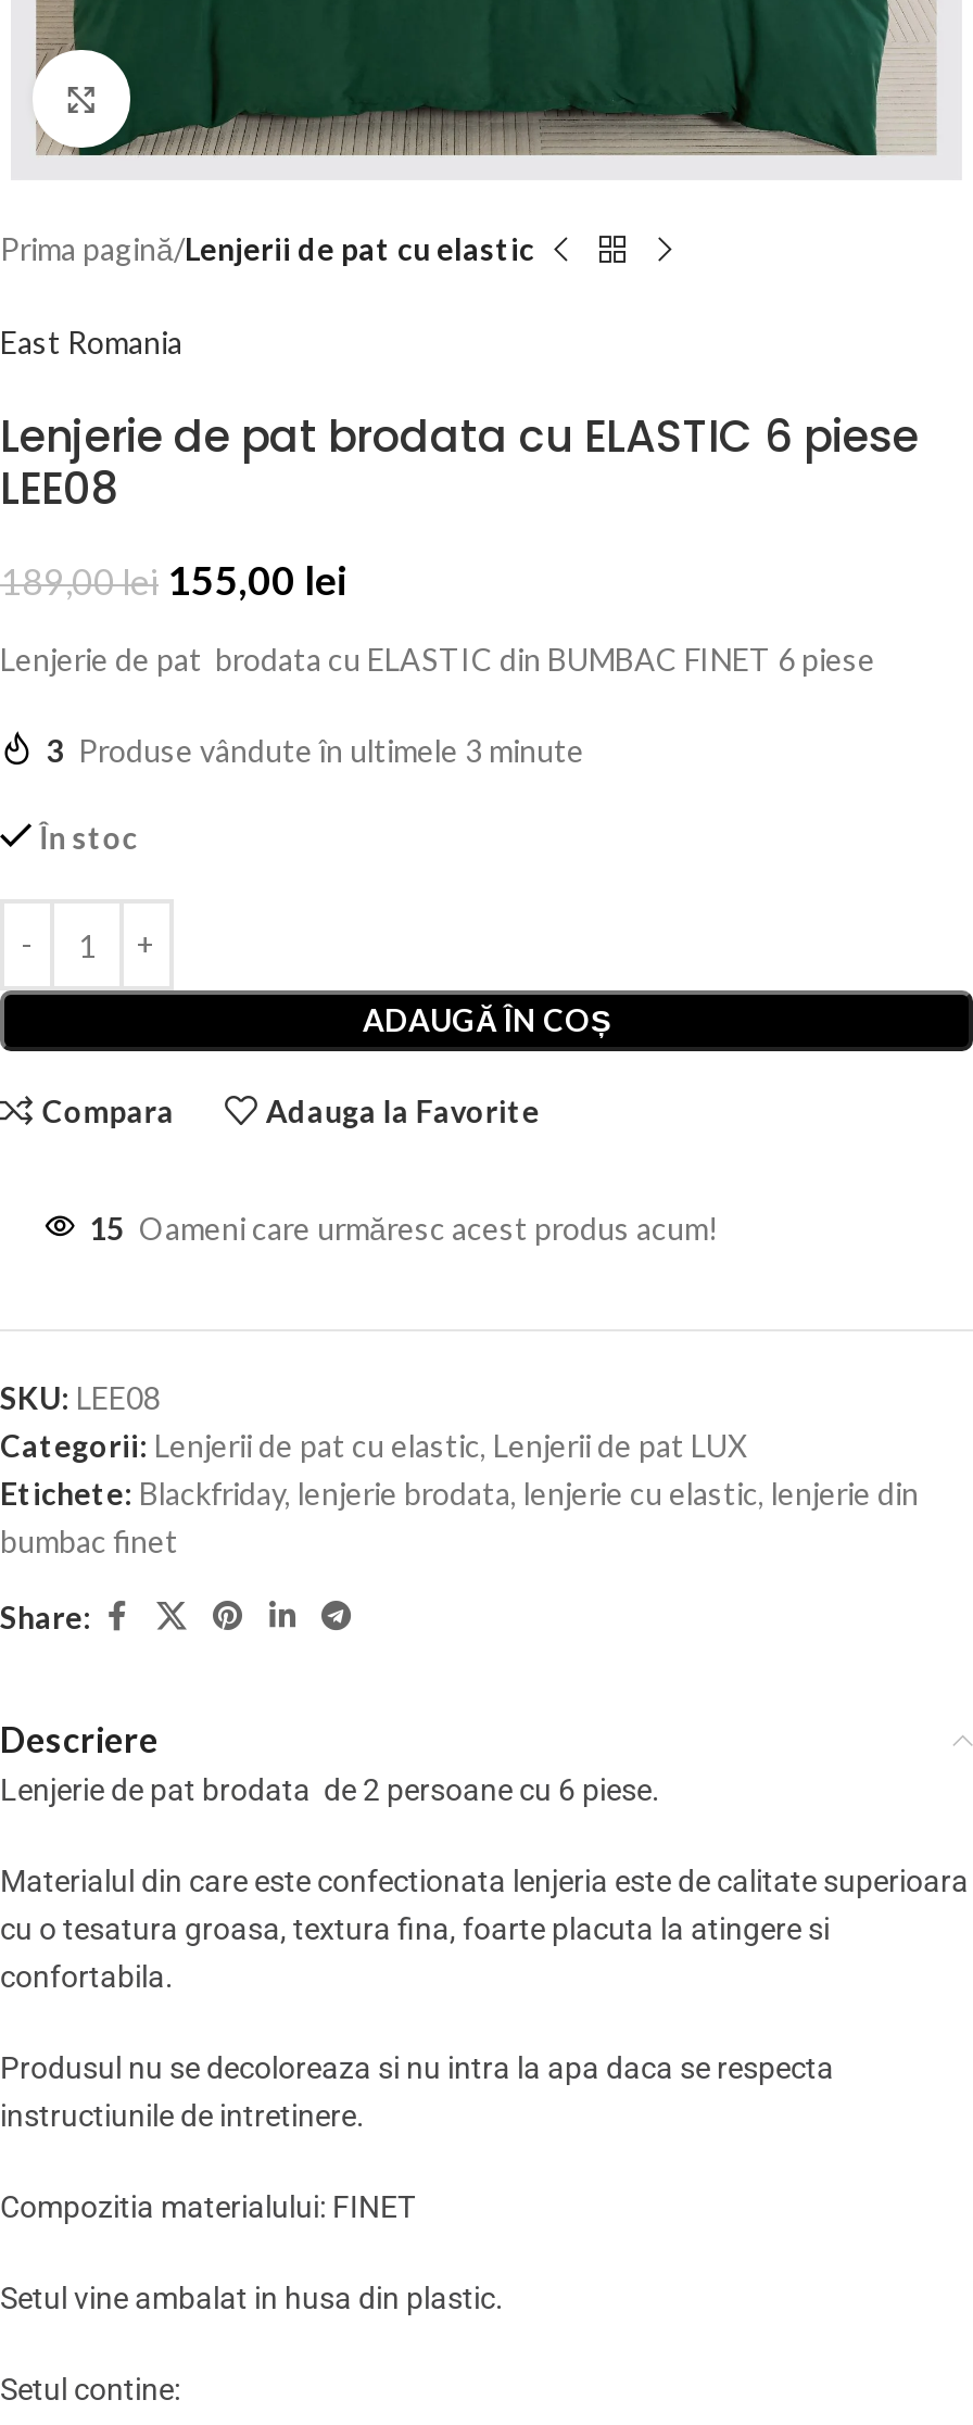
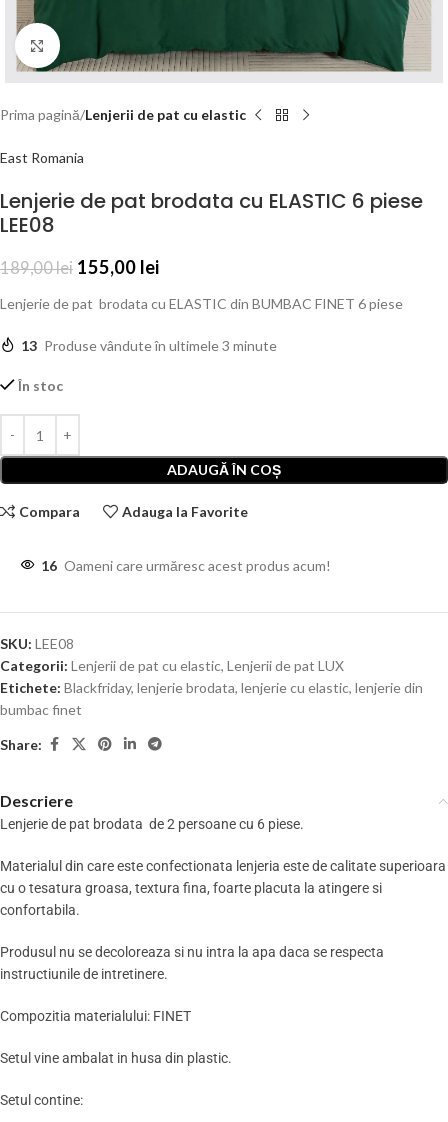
- 3 Produse vândute în ultimele 3 minute
+ 13 Produse vândute în ultimele 3 minute

- 15 Oameni care urmăresc acest produs acum!
+ 16 Oameni care urmăresc acest produs acum!
